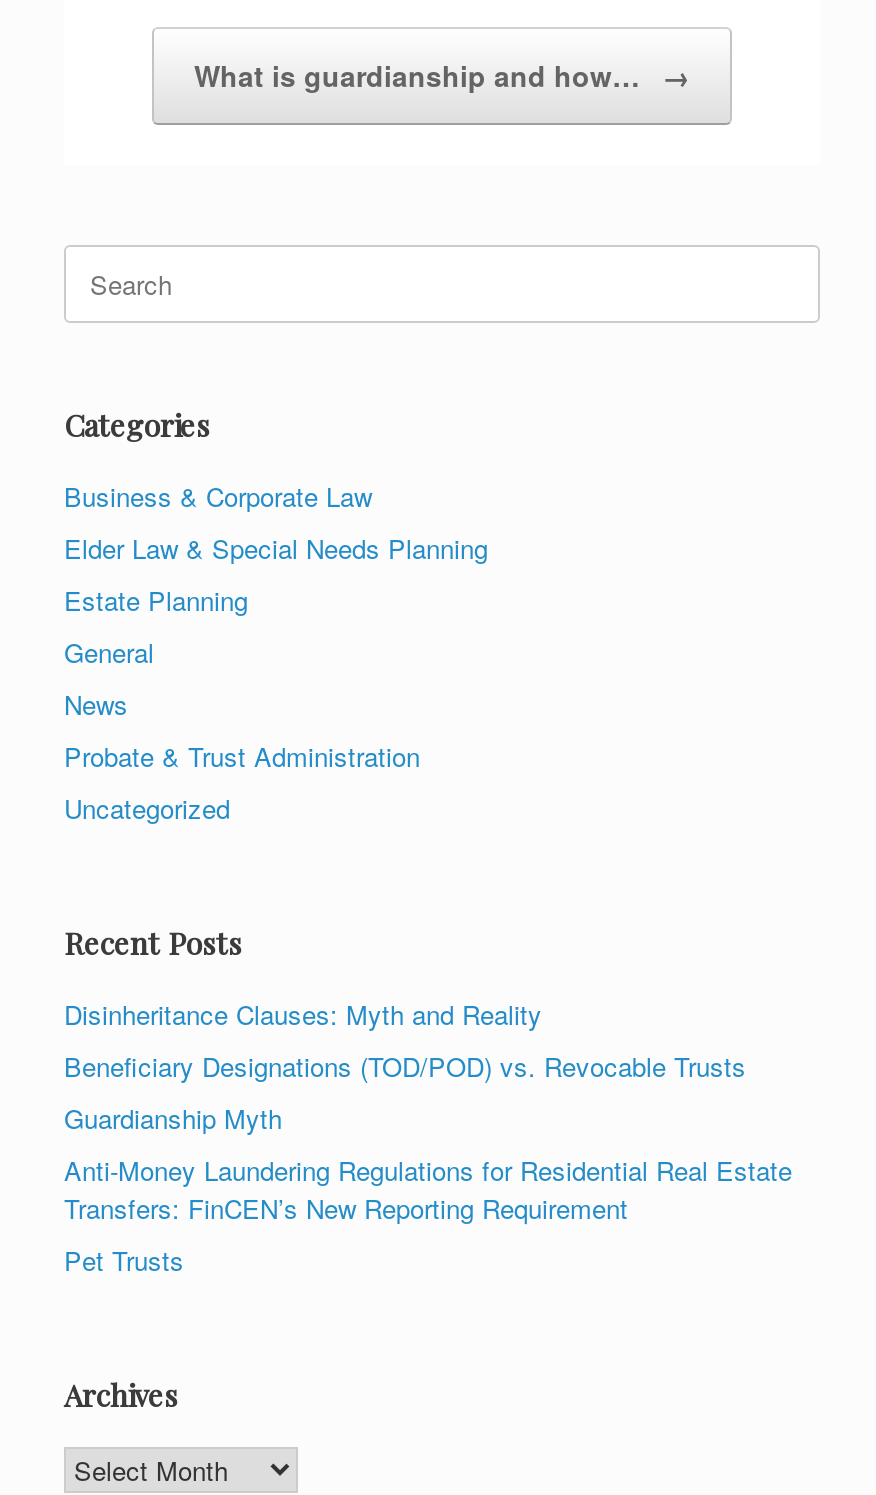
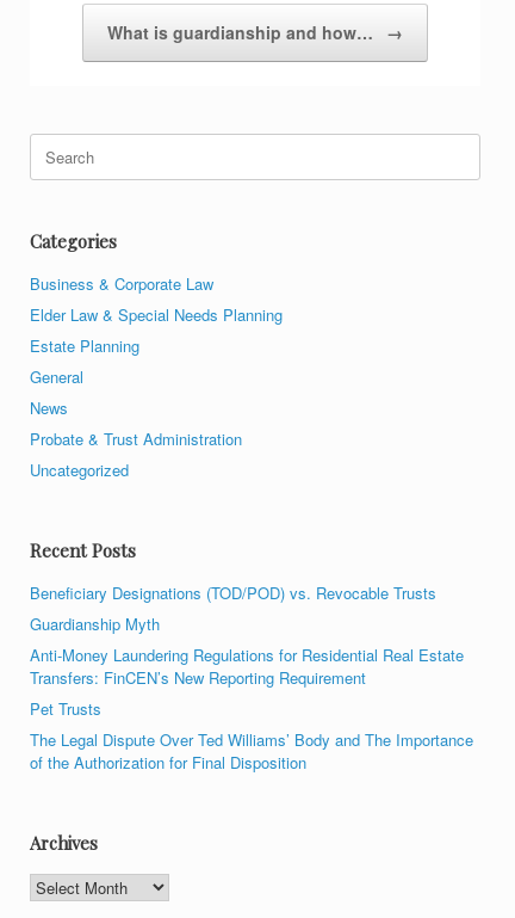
- Disinheritance Clauses: Myth and Reality

moved up: Beneficiary Designations (TOD/POD) vs. Revocable Trusts | Guardianship Myth | Anti-Money Laundering Regulations for Residential Real Estate | Transfers: FinCEN’s New Reporting Requirement | Pet Trusts

+ The Legal Dispute Over Ted Williams’ Body and The Importance
+ of the Authorization for Final Disposition
